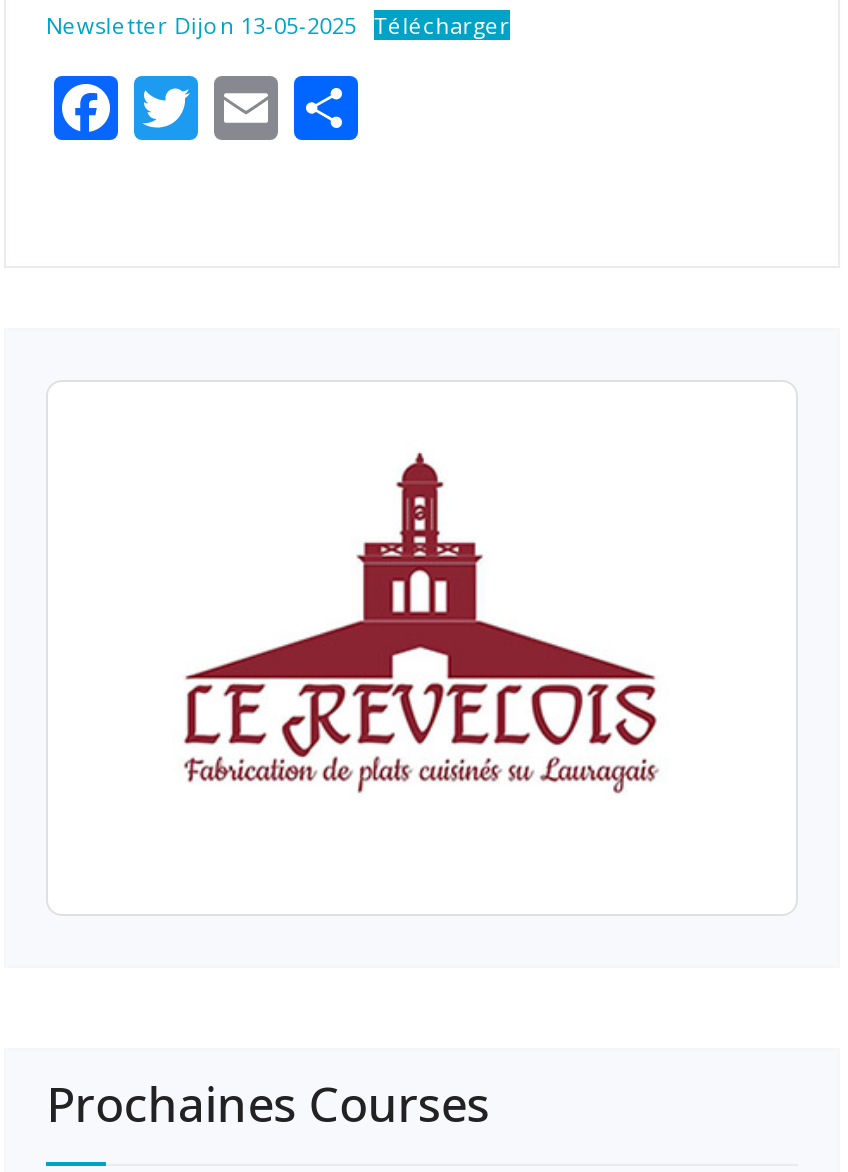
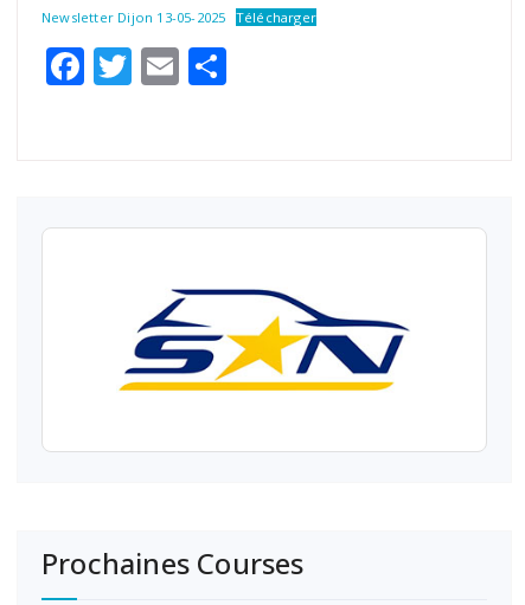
- [image]
+ [image]
